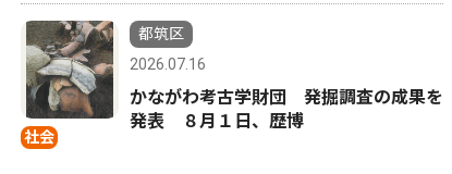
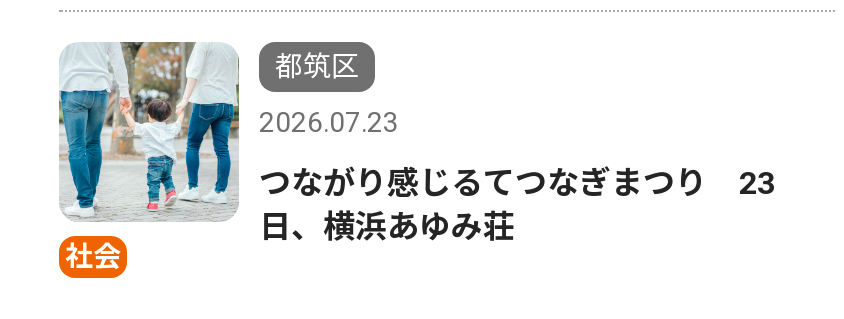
- [image]
- 2026.07.16
+ [image]
+ 2026.07.23

- かながわ考古学財団 発掘調査の成果を
- 発表 ８月１日、歴博
+ つながり感じるてつなぎまつり 23
+ 日、横浜あゆみ荘
